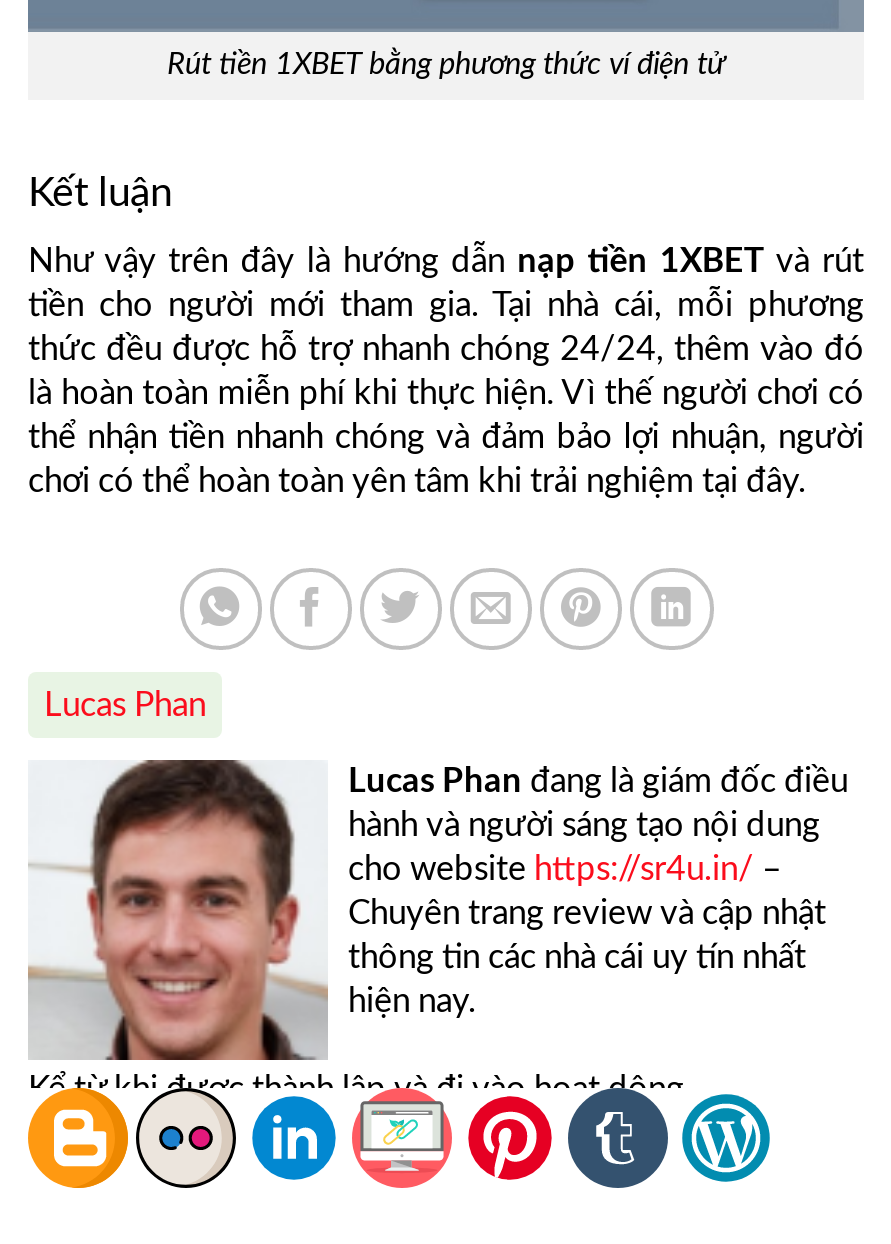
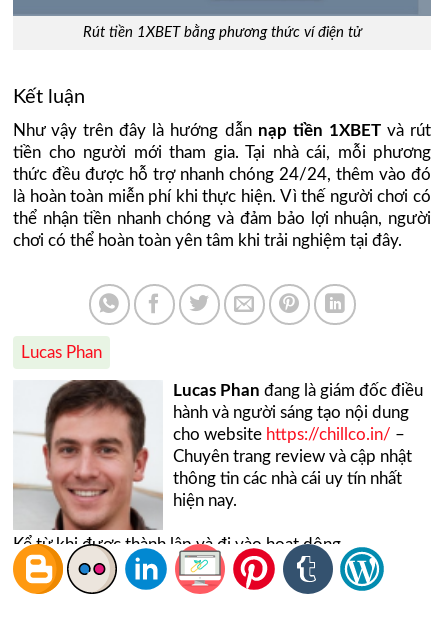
- cho website https://sr4u.in/ –
+ cho website https://chillco.in/ –
